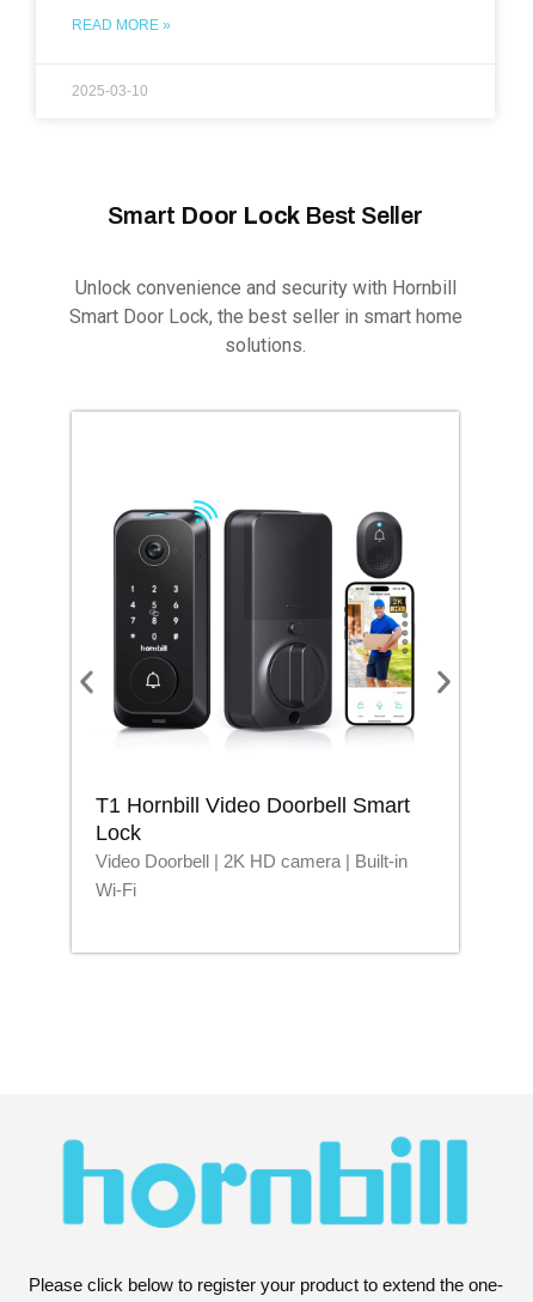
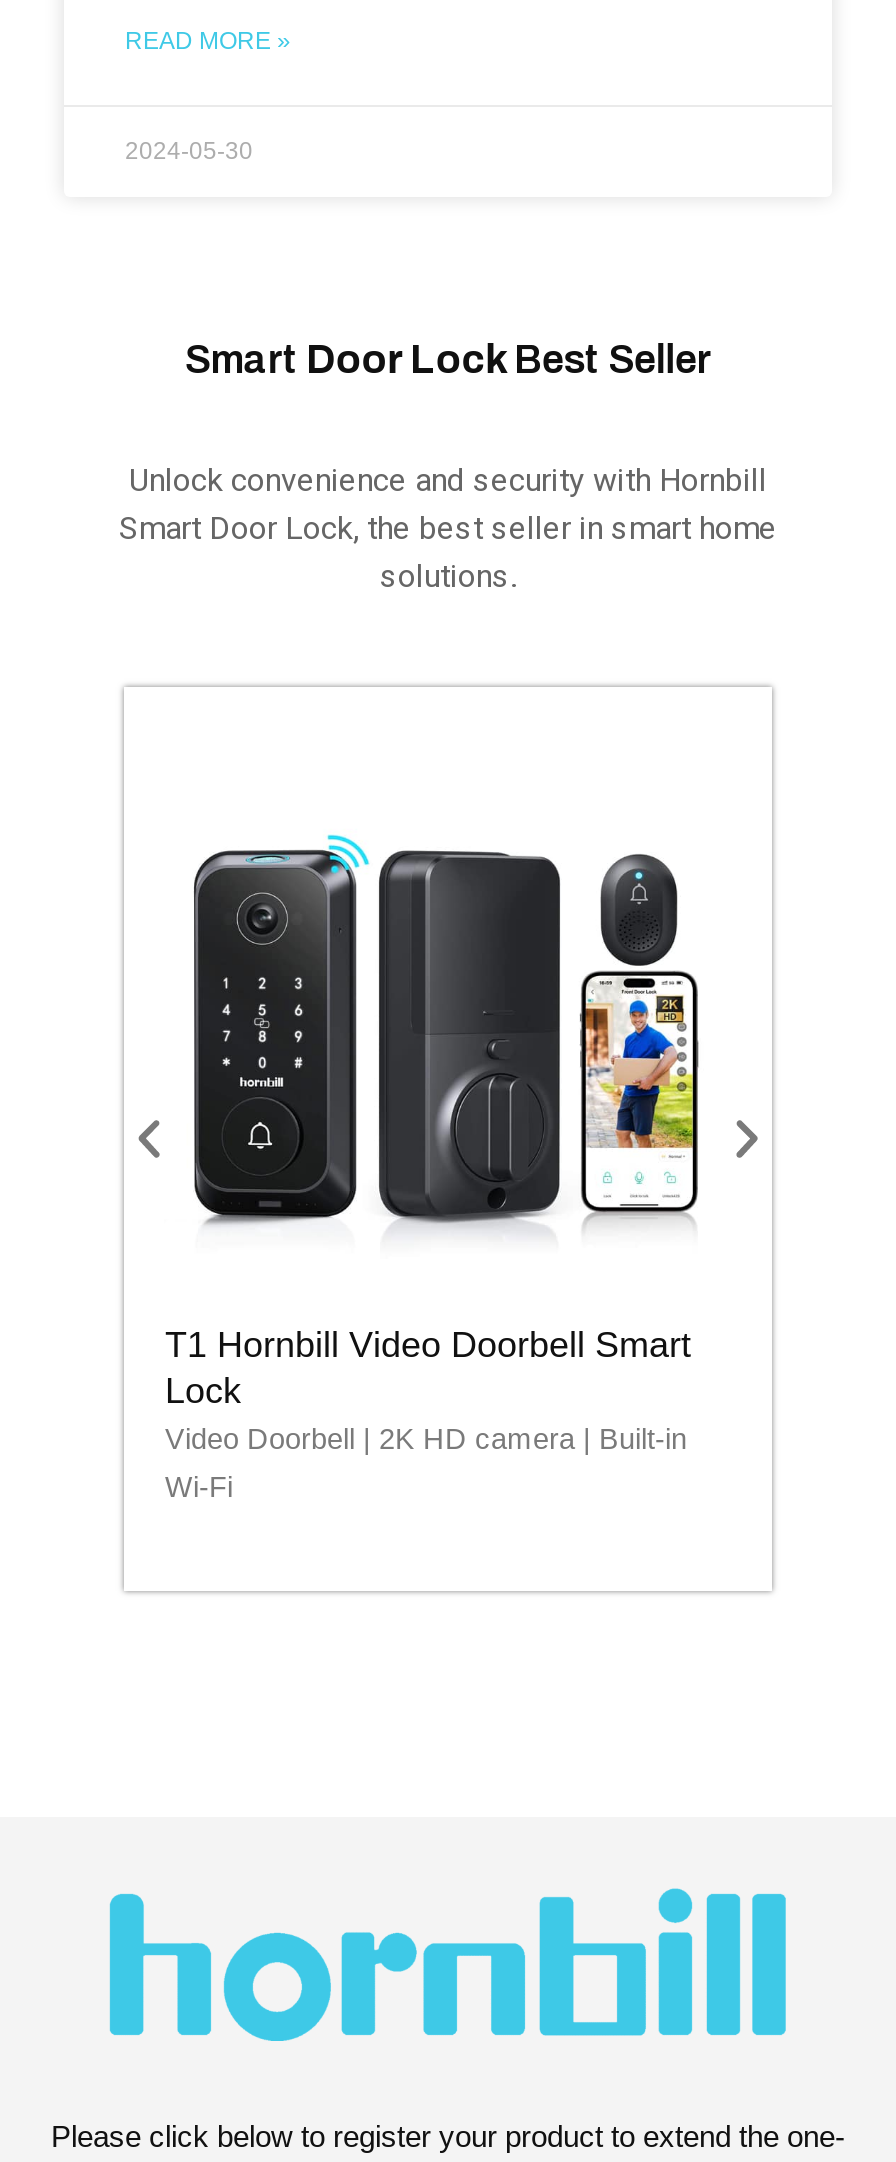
- 2025-03-10
+ 2024-05-30
